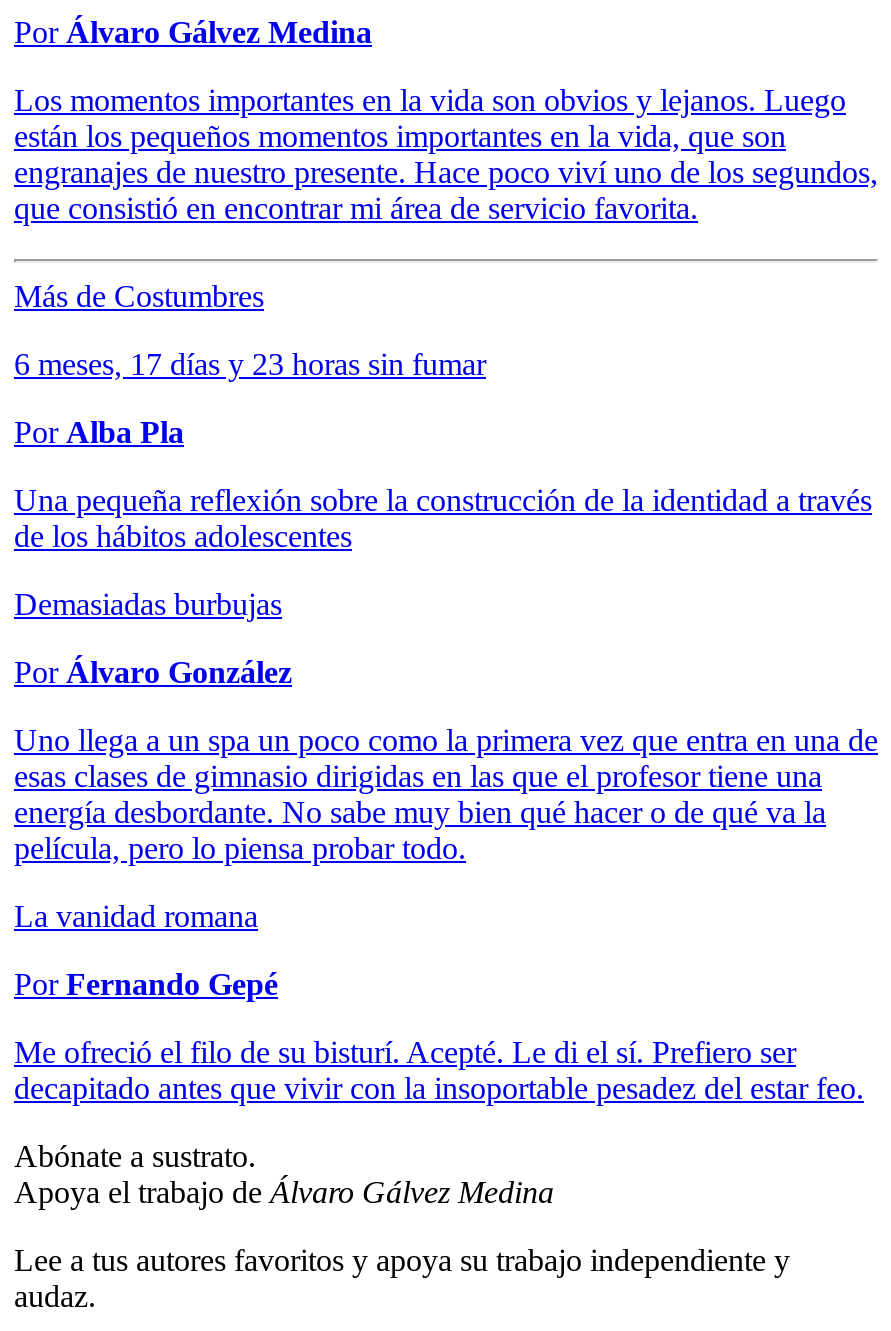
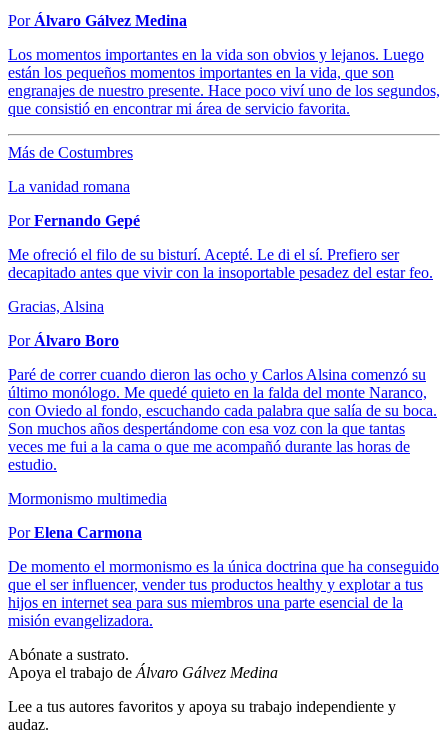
- 6 meses, 17 días y 23 horas sin fumar
- Por Alba Pla
- Una pequeña reflexión sobre la construcción de la identidad a través
- de los hábitos adolescentes
- Demasiadas burbujas
- Por Álvaro González
- Uno llega a un spa un poco como la primera vez que entra en una de
- esas clases de gimnasio dirigidas en las que el profesor tiene una
- energía desbordante. No sabe muy bien qué hacer o de qué va la
- película, pero lo piensa probar todo.

moved up: La vanidad romana | Por Fernando Gepé | Me ofreció el filo de su bisturí. Acepté. Le di el sí. Prefiero ser | decapitado antes que vivir con la insoportable pesadez del estar feo.

+ Gracias, Alsina
+ Por Álvaro Boro
+ Paré de correr cuando dieron las ocho y Carlos Alsina comenzó su
+ último monólogo. Me quedé quieto en la falda del monte Naranco,
+ con Oviedo al fondo, escuchando cada palabra que salía de su boca.
+ Son muchos años despertándome con esa voz con la que tantas
+ veces me fui a la cama o que me acompañó durante las horas de
+ estudio.
+ Mormonismo multimedia
+ Por Elena Carmona
+ De momento el mormonismo es la única doctrina que ha conseguido
+ que el ser influencer, vender tus productos healthy y explotar a tus
+ hijos en internet sea para sus miembros una parte esencial de la
+ misión evangelizadora.
